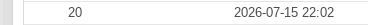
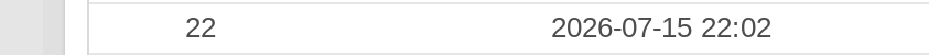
- 20
+ 22
